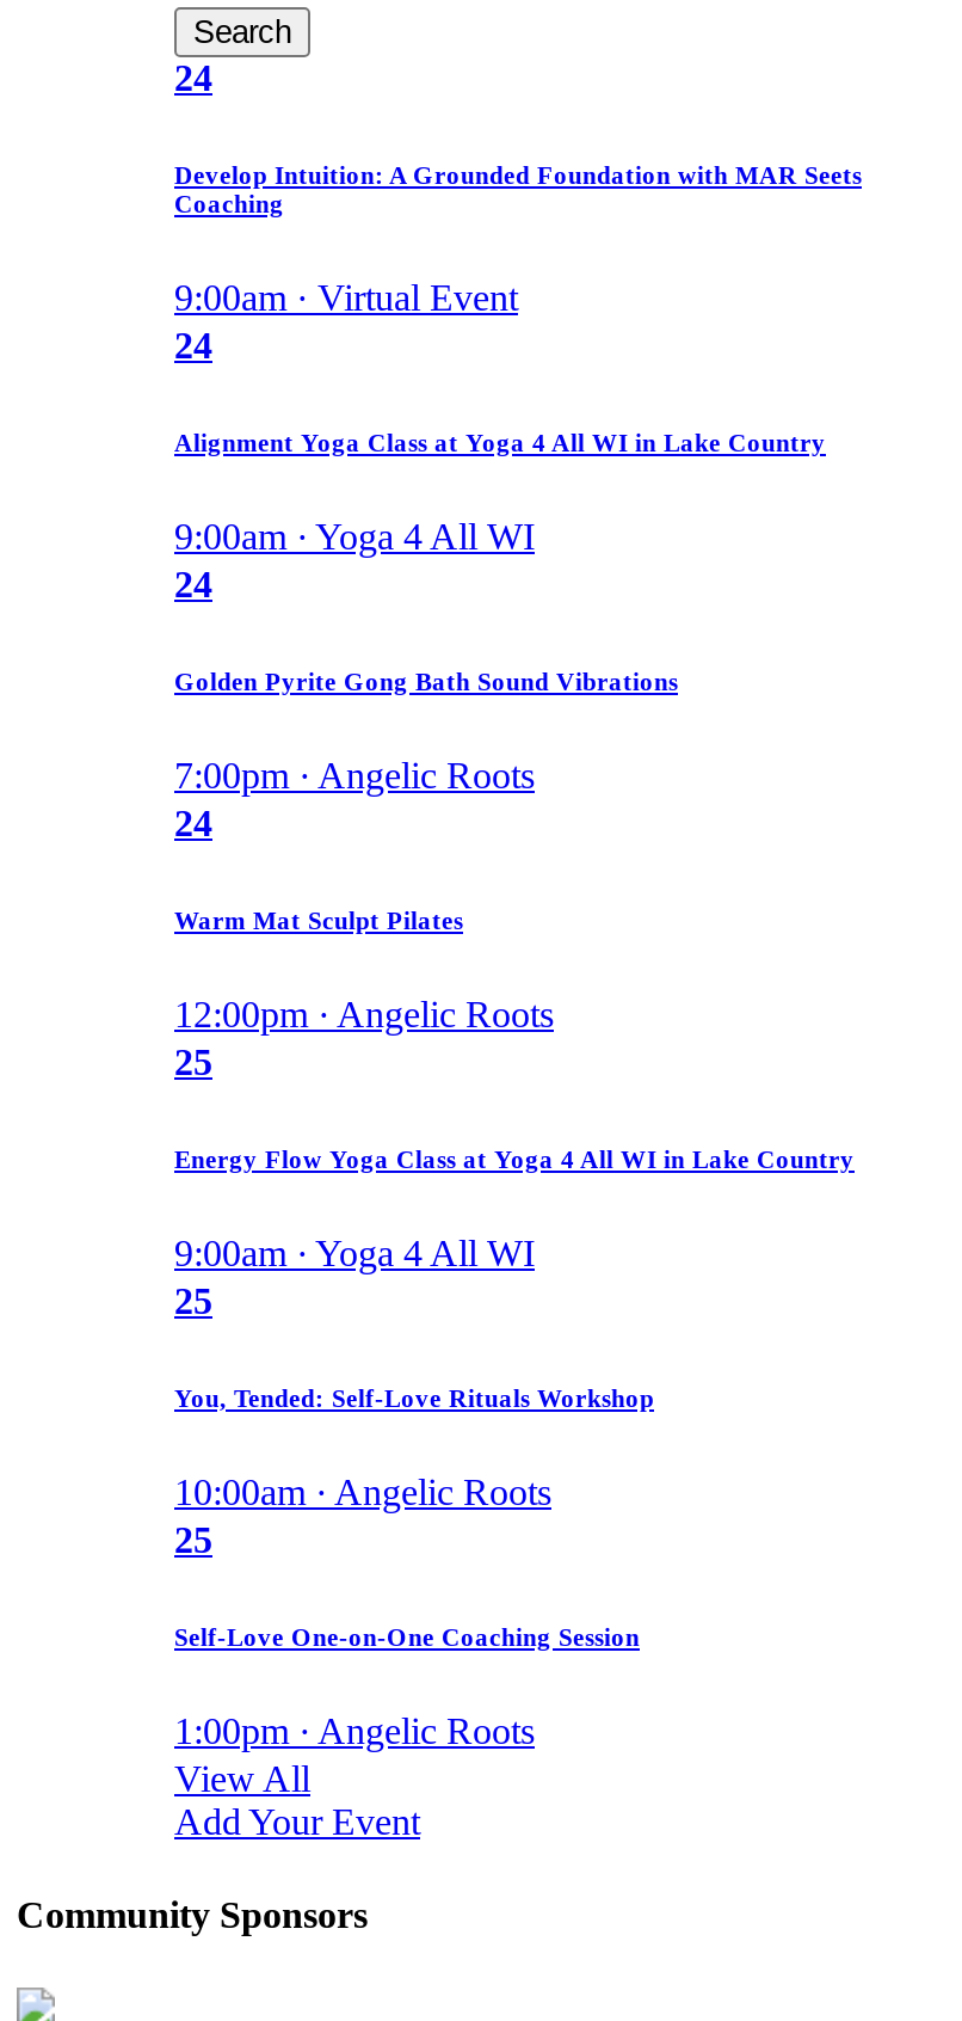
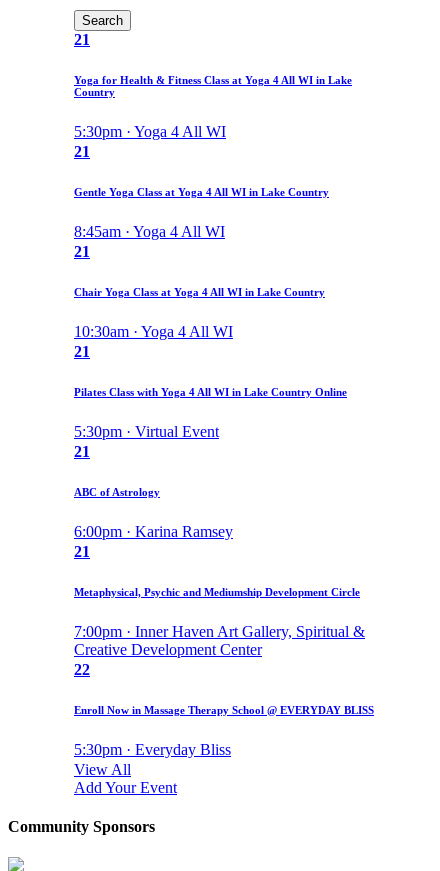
- 24
+ 21

- Develop Intuition: A Grounded Foundation with MAR Seets
- Coaching
+ Yoga for Health & Fitness Class at Yoga 4 All WI in Lake
+ Country

- 9:00am · Virtual Event
- 24
+ 5:30pm · Yoga 4 All WI
+ 21

- Alignment Yoga Class at Yoga 4 All WI in Lake Country
+ Gentle Yoga Class at Yoga 4 All WI in Lake Country

- 9:00am · Yoga 4 All WI
- 24
+ 8:45am · Yoga 4 All WI
+ 21

- Golden Pyrite Gong Bath Sound Vibrations
+ Chair Yoga Class at Yoga 4 All WI in Lake Country

- 7:00pm · Angelic Roots
- 24
+ 10:30am · Yoga 4 All WI
+ 21

- Warm Mat Sculpt Pilates
+ Pilates Class with Yoga 4 All WI in Lake Country Online

- 12:00pm · Angelic Roots
- 25
+ 5:30pm · Virtual Event
+ 21

- Energy Flow Yoga Class at Yoga 4 All WI in Lake Country
+ ABC of Astrology

- 9:00am · Yoga 4 All WI
- 25
+ 6:00pm · Karina Ramsey
+ 21

- You, Tended: Self-Love Rituals Workshop
+ Metaphysical, Psychic and Mediumship Development Circle

- 10:00am · Angelic Roots
- 25
+ 7:00pm · Inner Haven Art Gallery, Spiritual &
+ Creative Development Center
+ 22

- Self-Love One-on-One Coaching Session
+ Enroll Now in Massage Therapy School @ EVERYDAY BLISS

- 1:00pm · Angelic Roots
+ 5:30pm · Everyday Bliss
